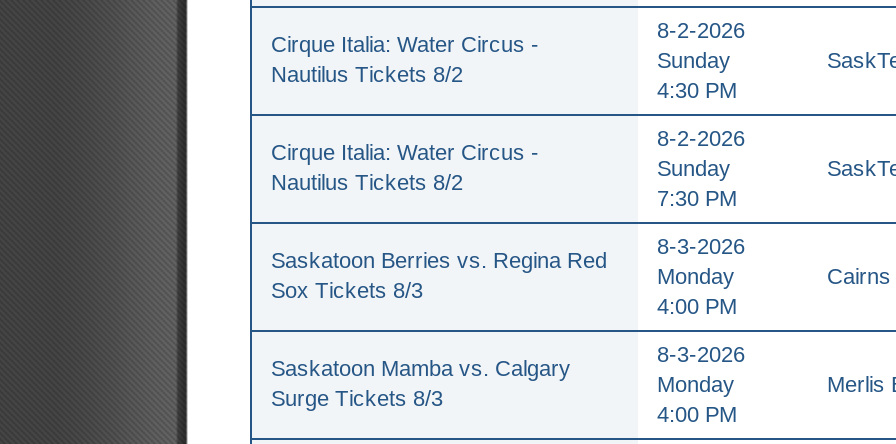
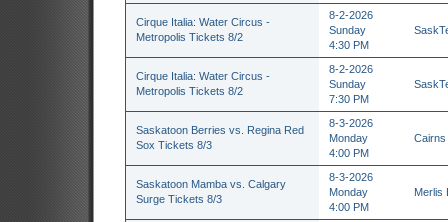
- Nautilus Tickets 8/2
+ Metropolis Tickets 8/2

- Nautilus Tickets 8/2
+ Metropolis Tickets 8/2
